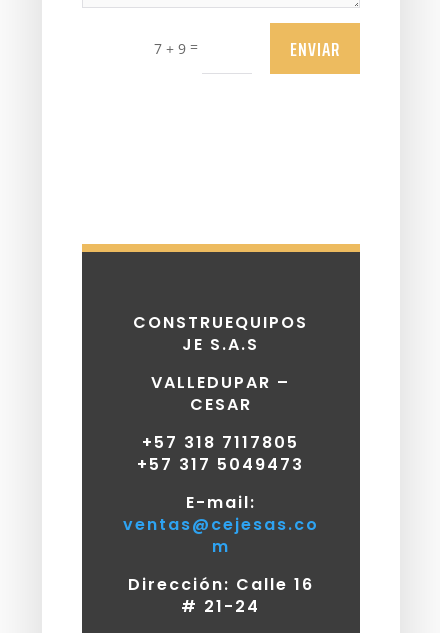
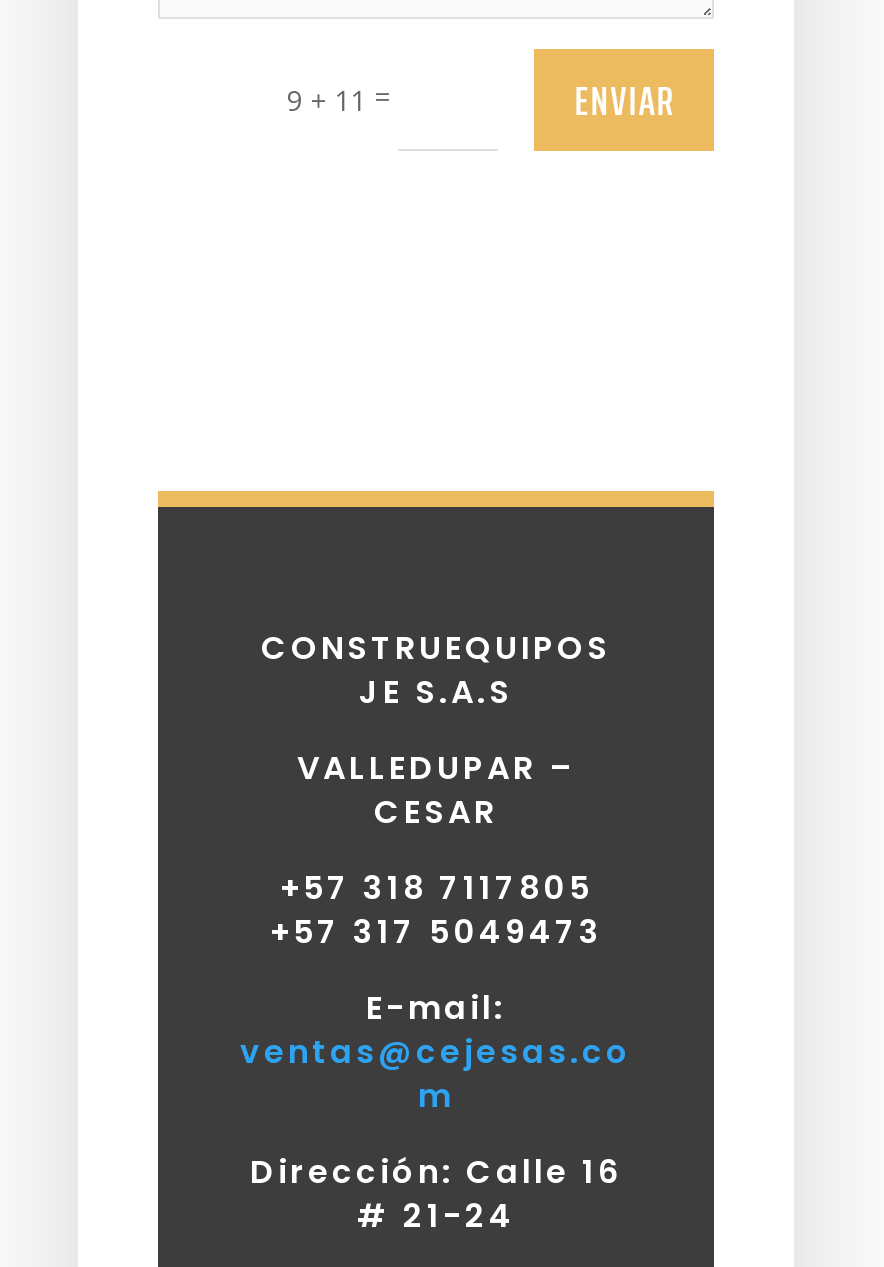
- 7 + 9 =
+ 9 + 11 =
